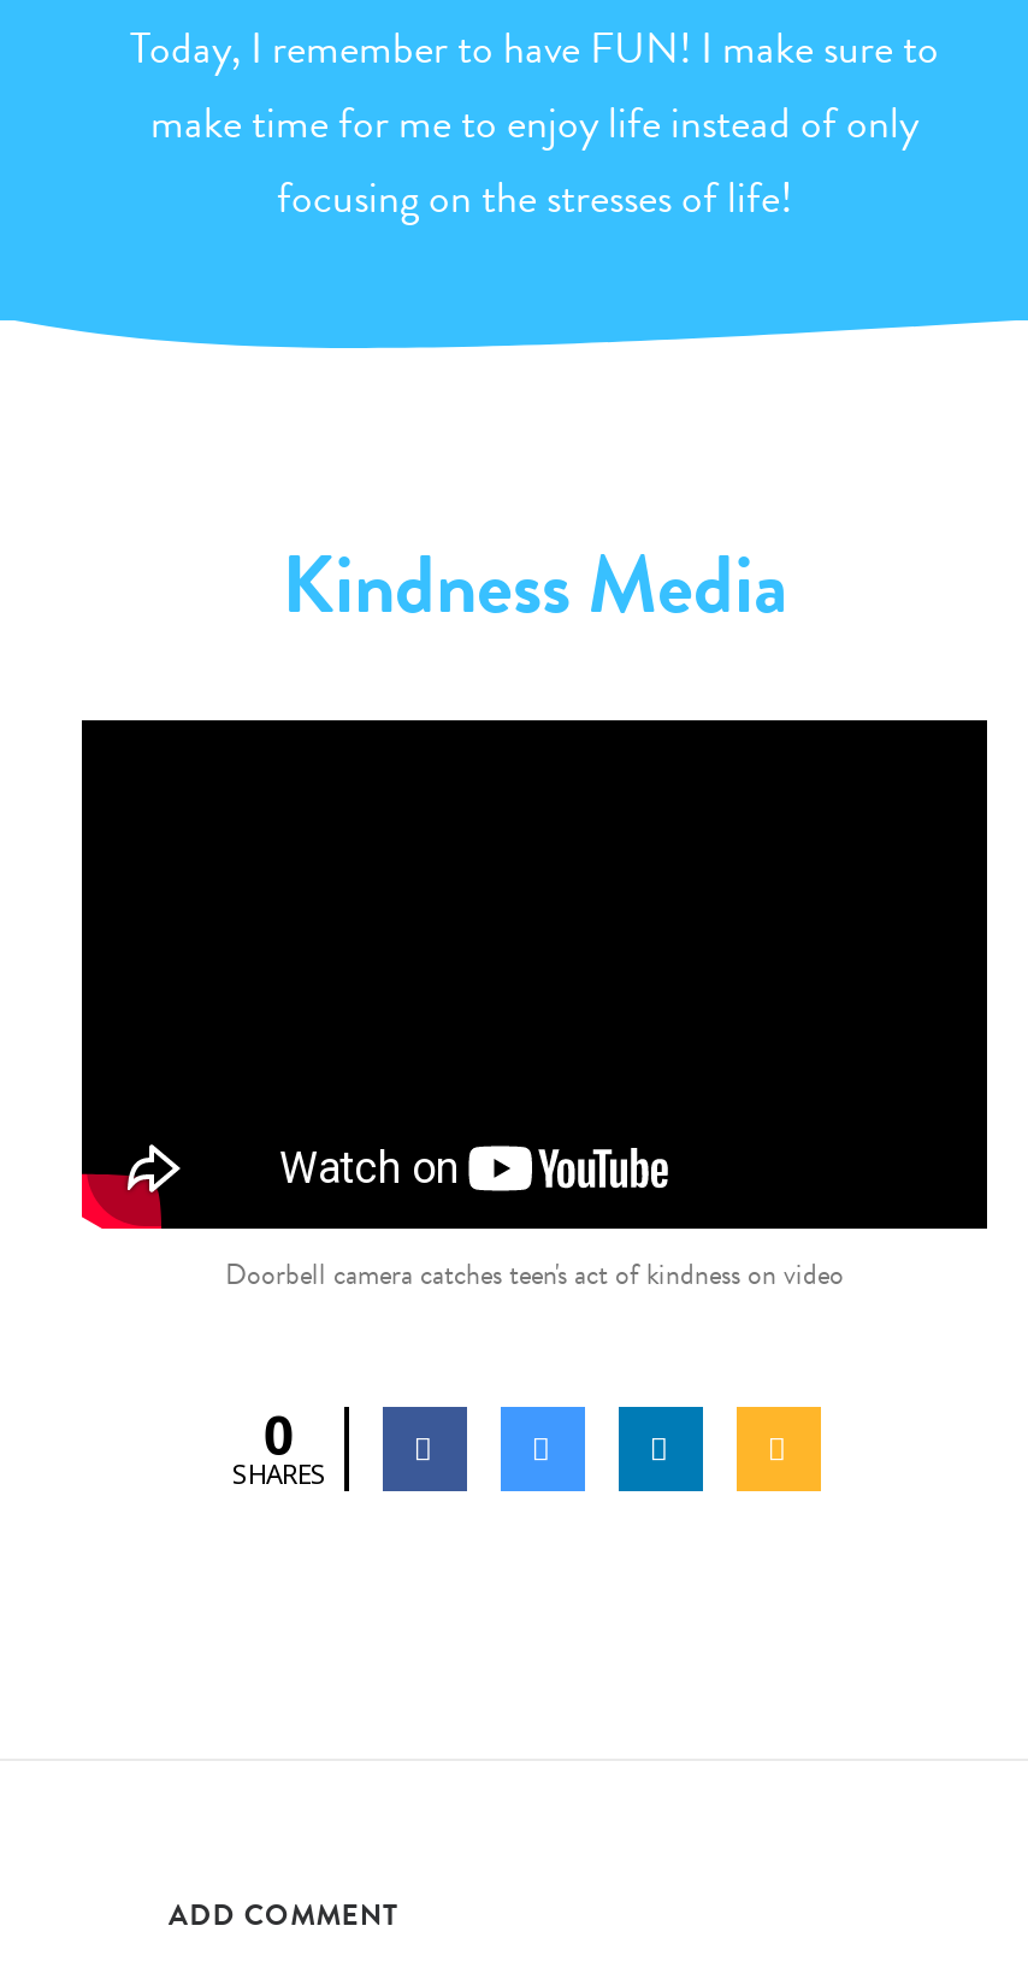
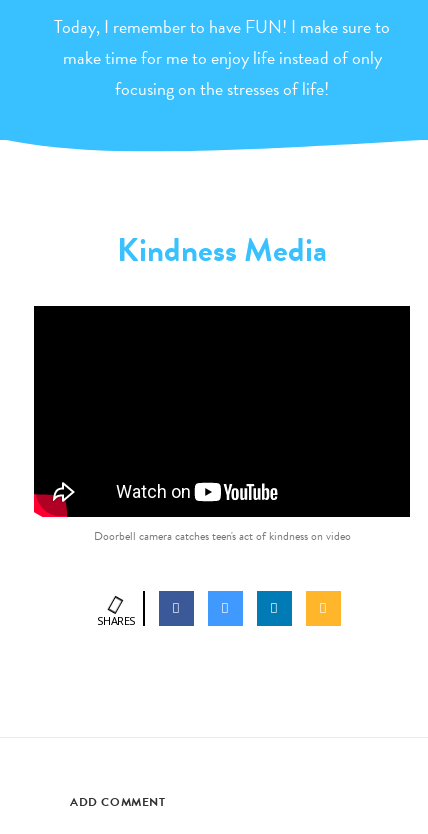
- 0
